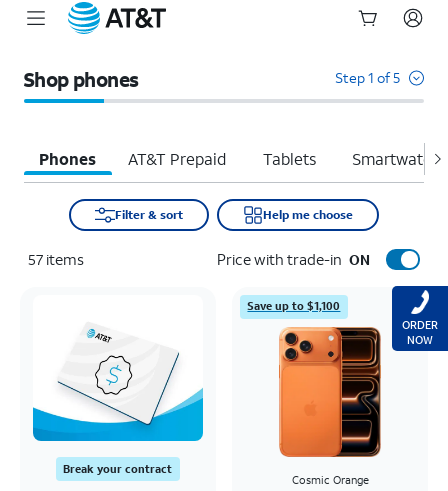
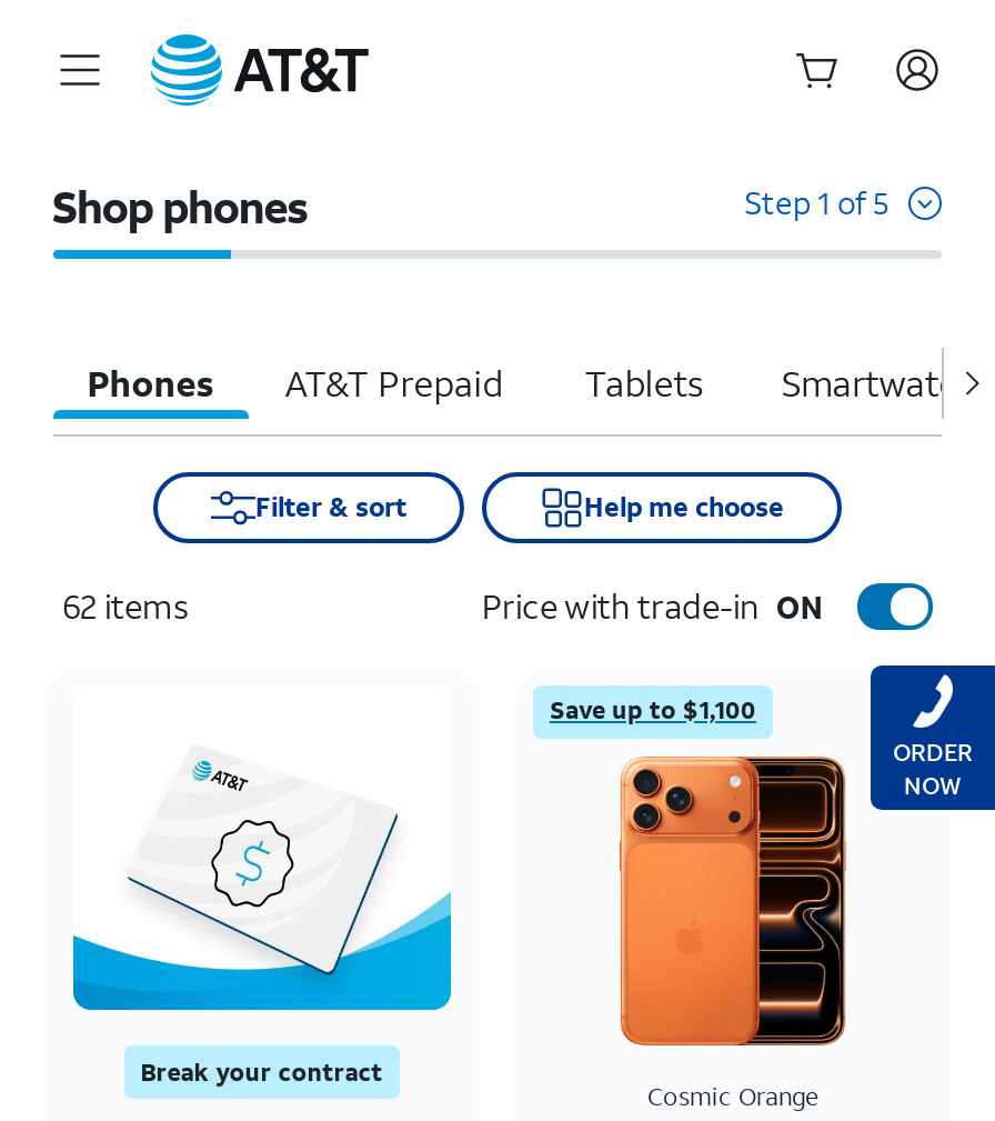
- 57 items
+ 62 items
